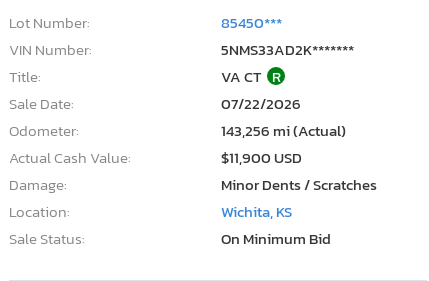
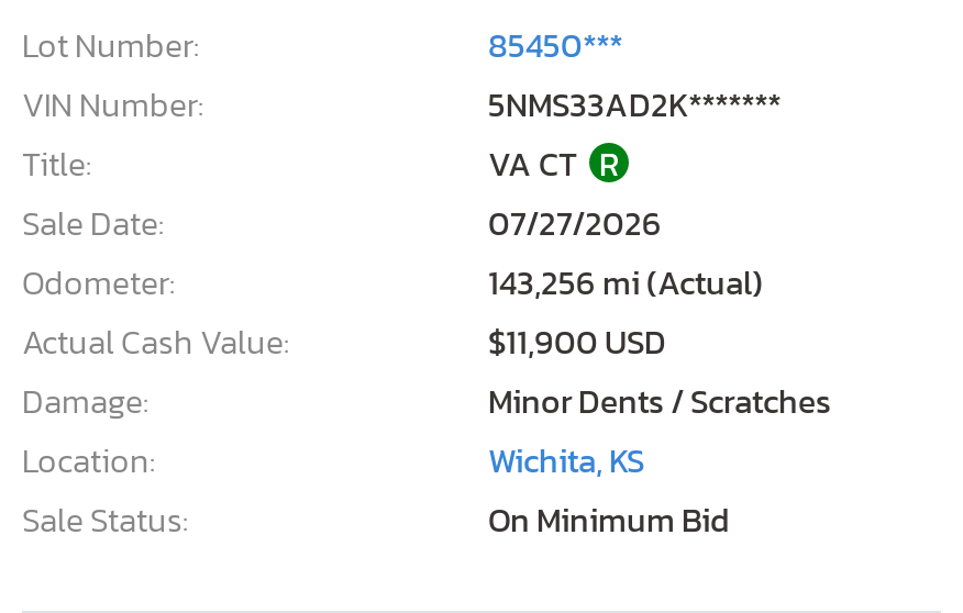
- 07/22/2026
+ 07/27/2026
